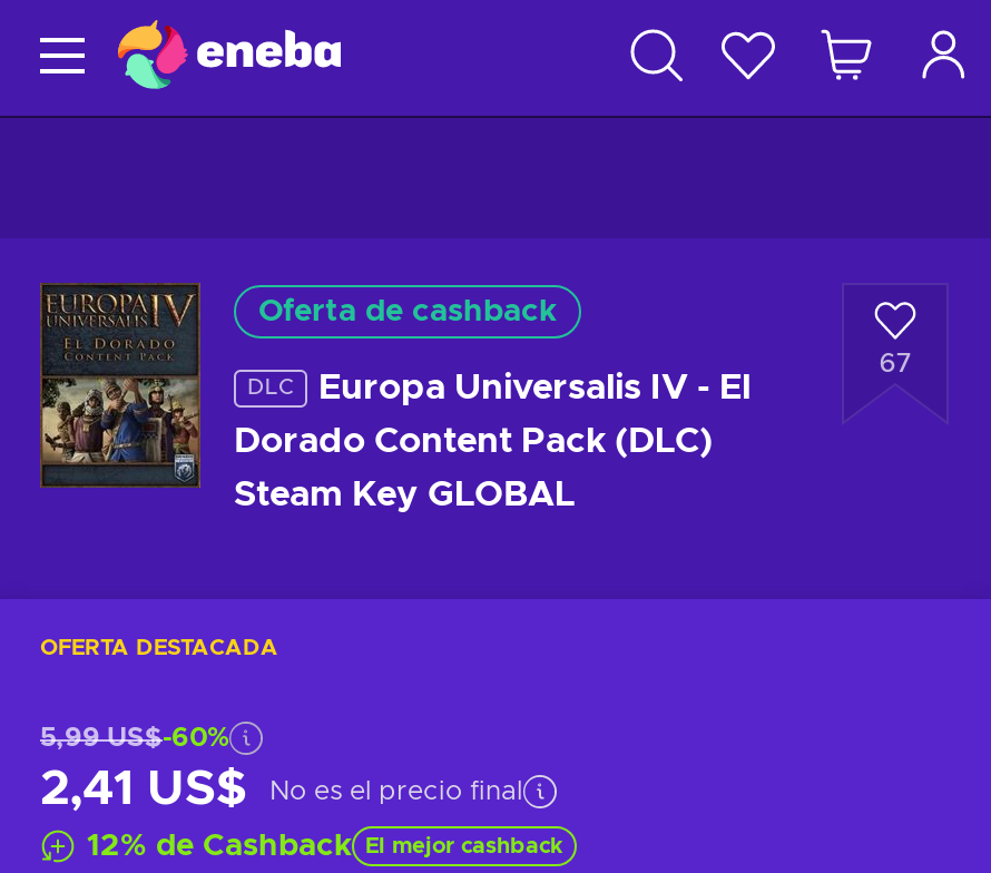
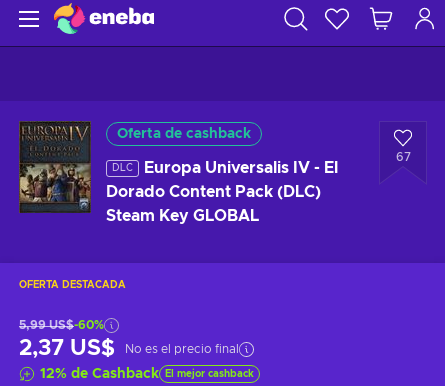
- 2,41 US$ No es el precio final
+ 2,37 US$ No es el precio final
